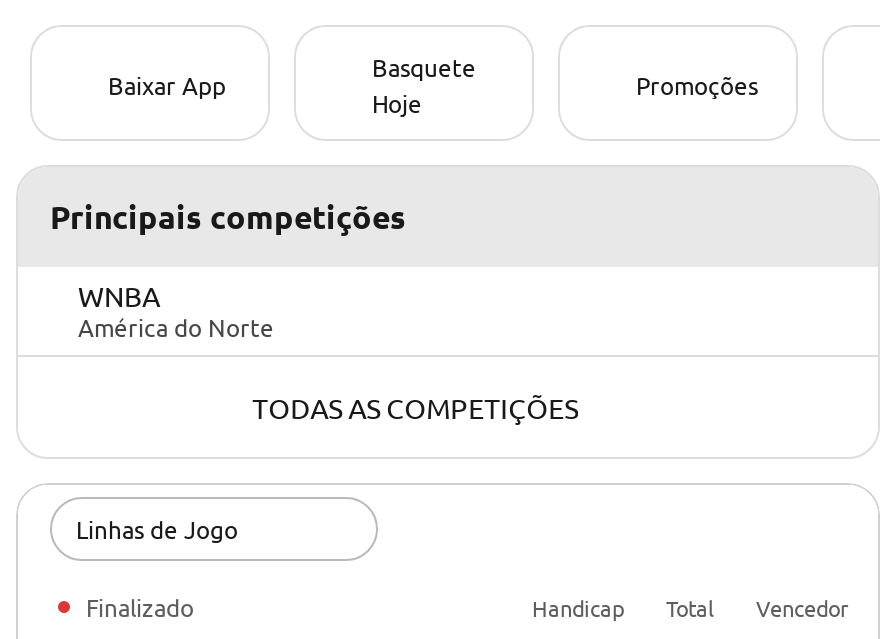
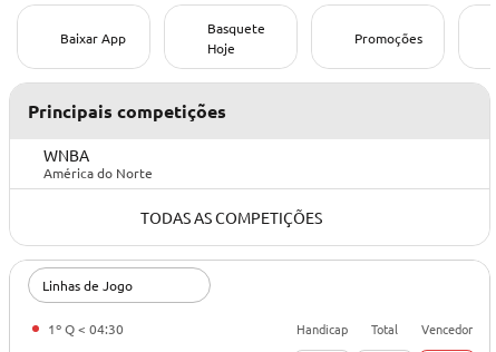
- Finalizado
+ 1º Q < 04:30
